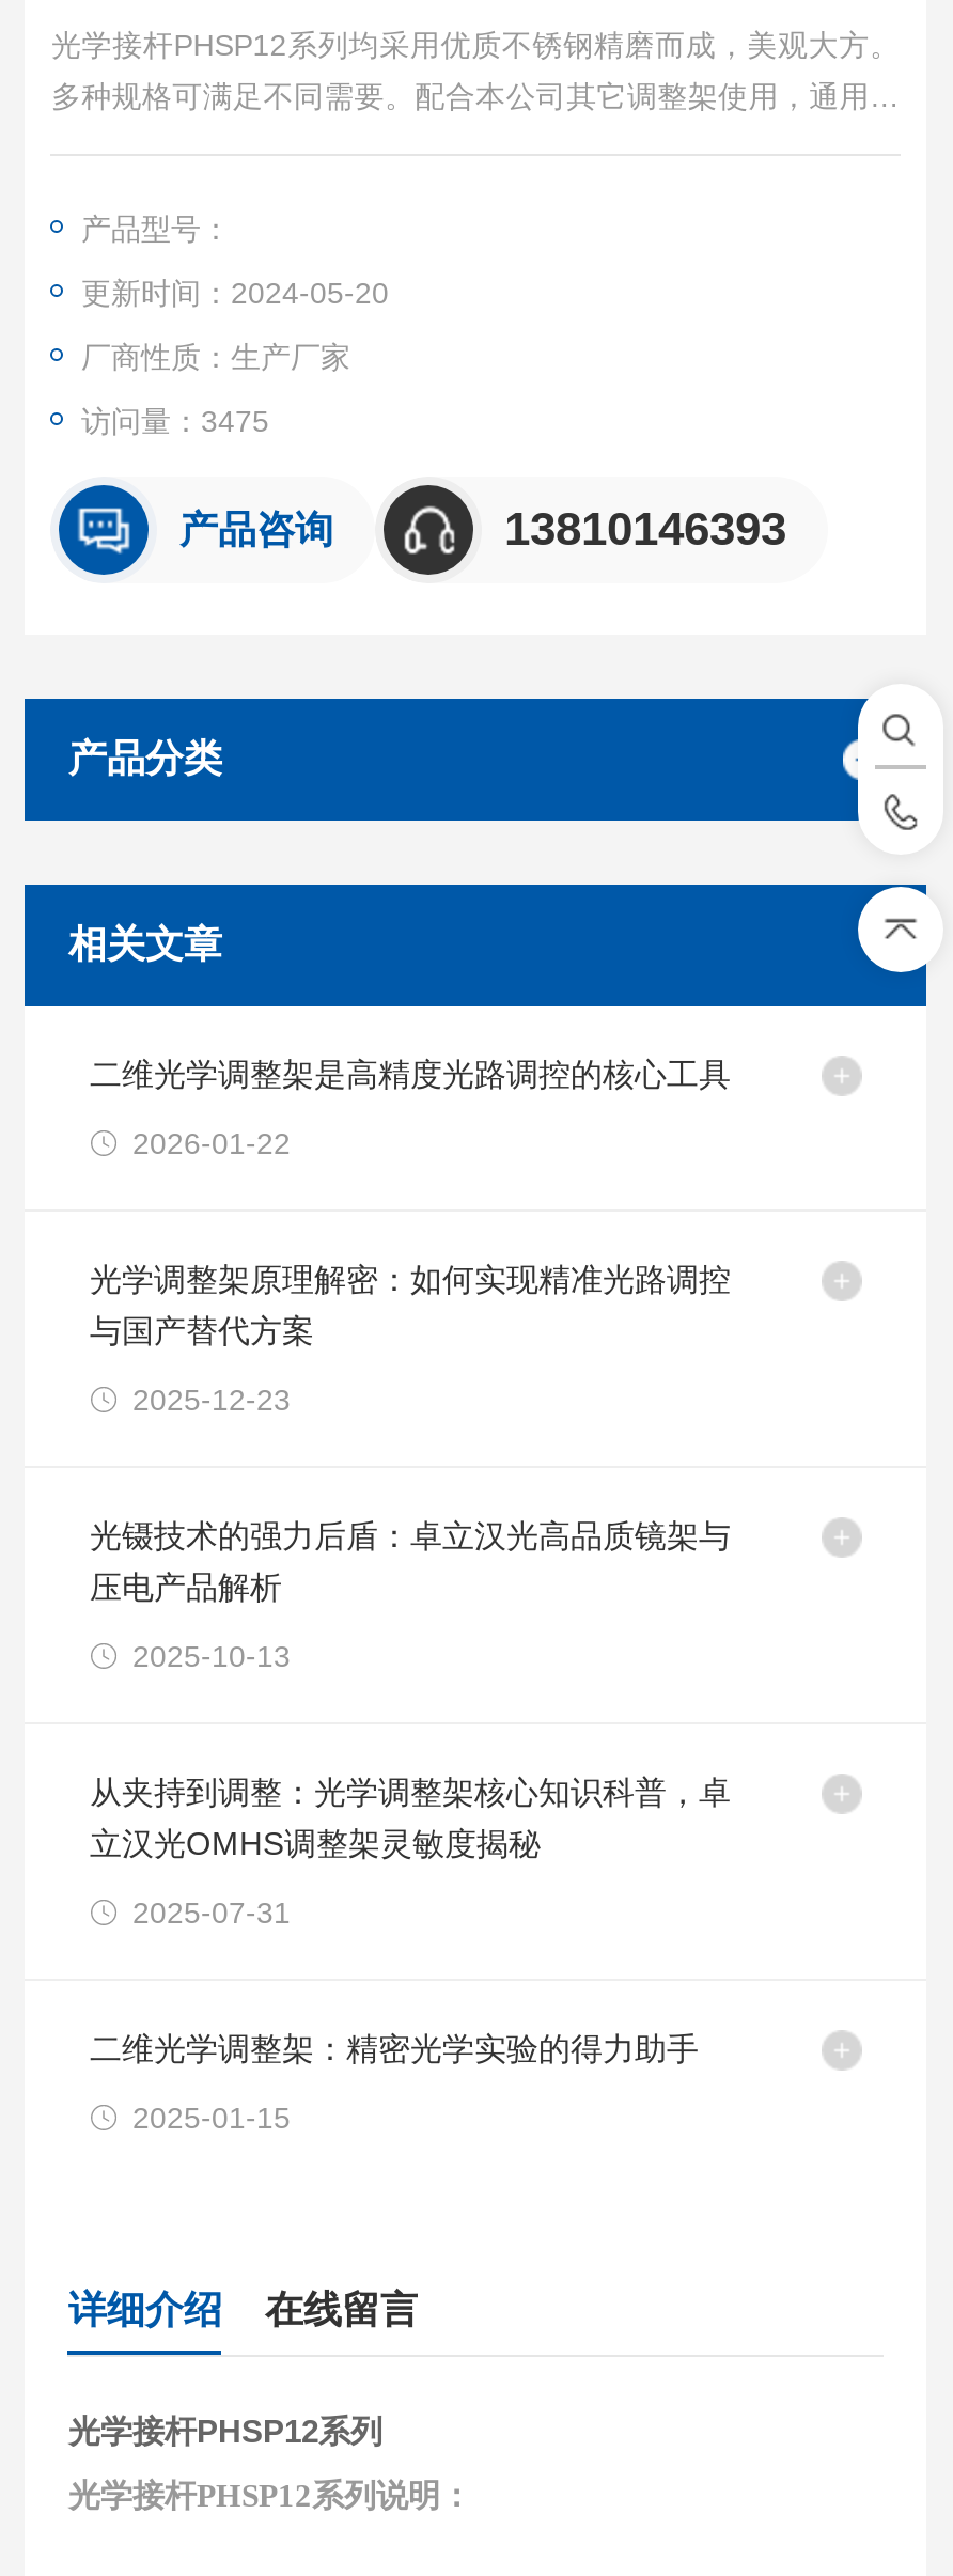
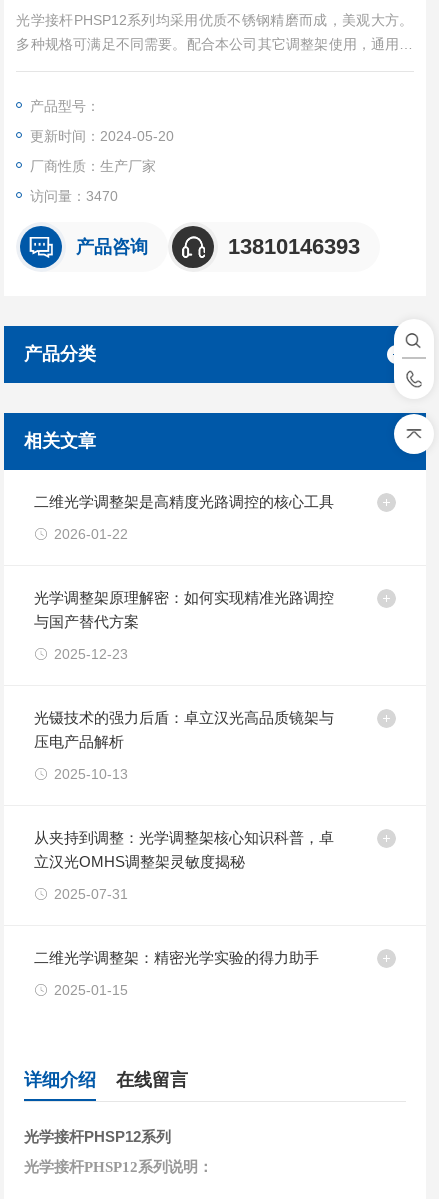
- 访问量：3475
+ 访问量：3470
